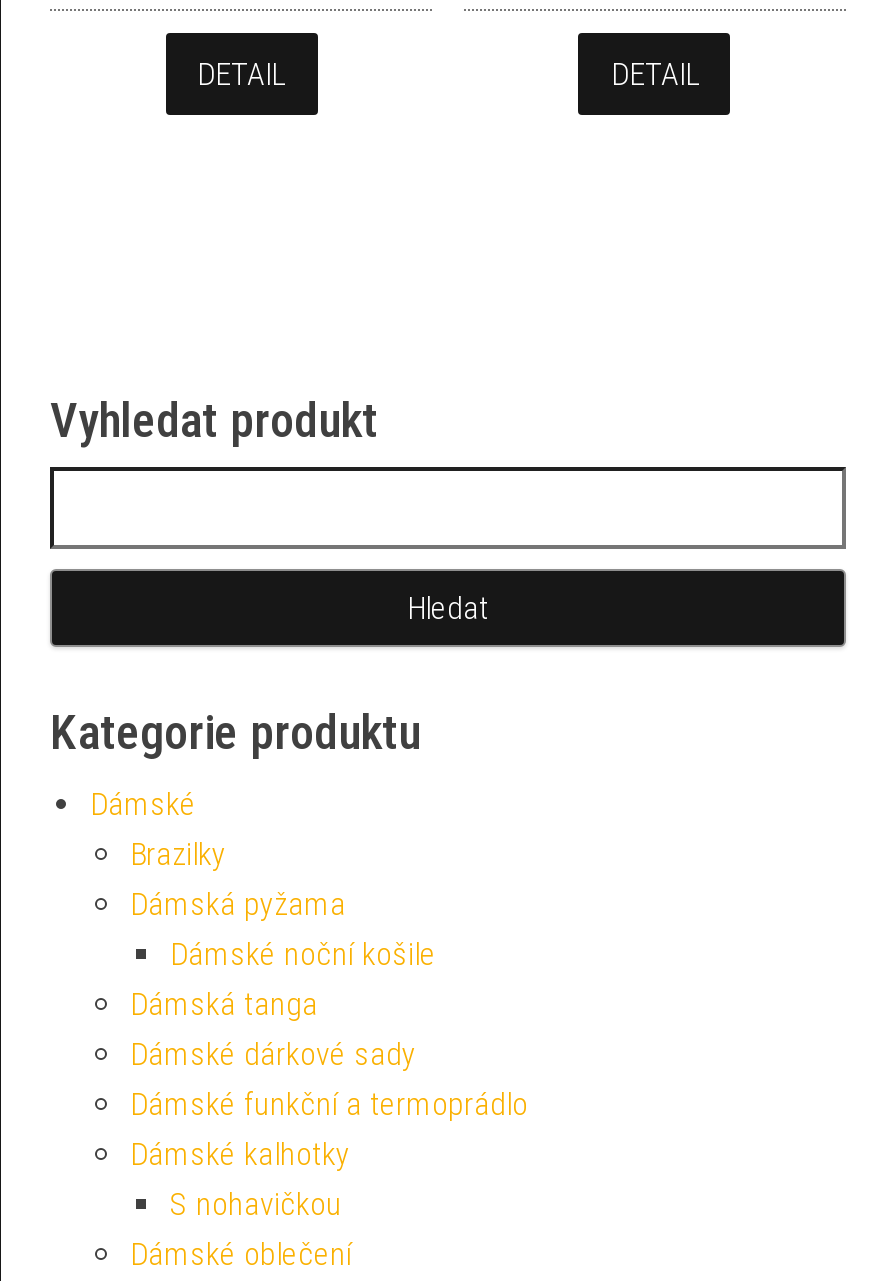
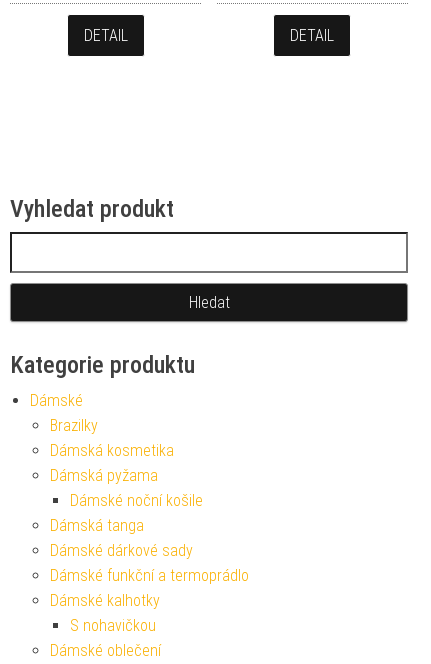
+ Dámská kosmetika
